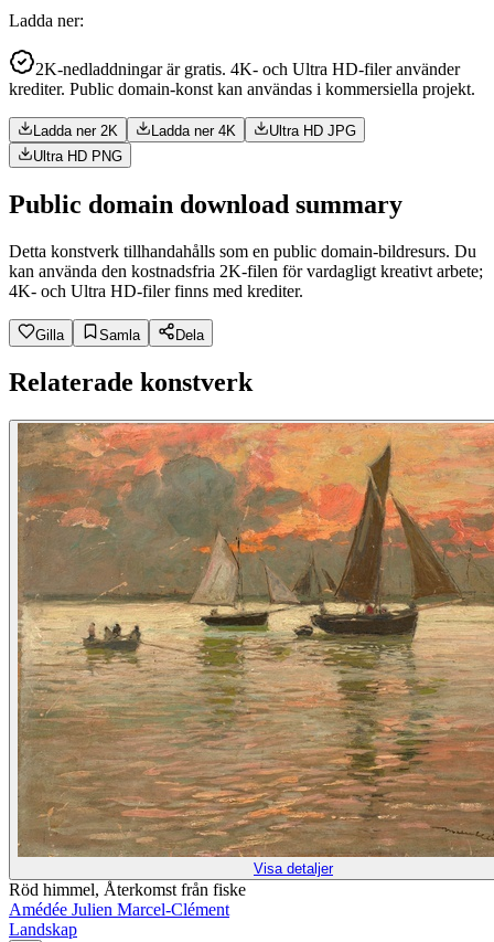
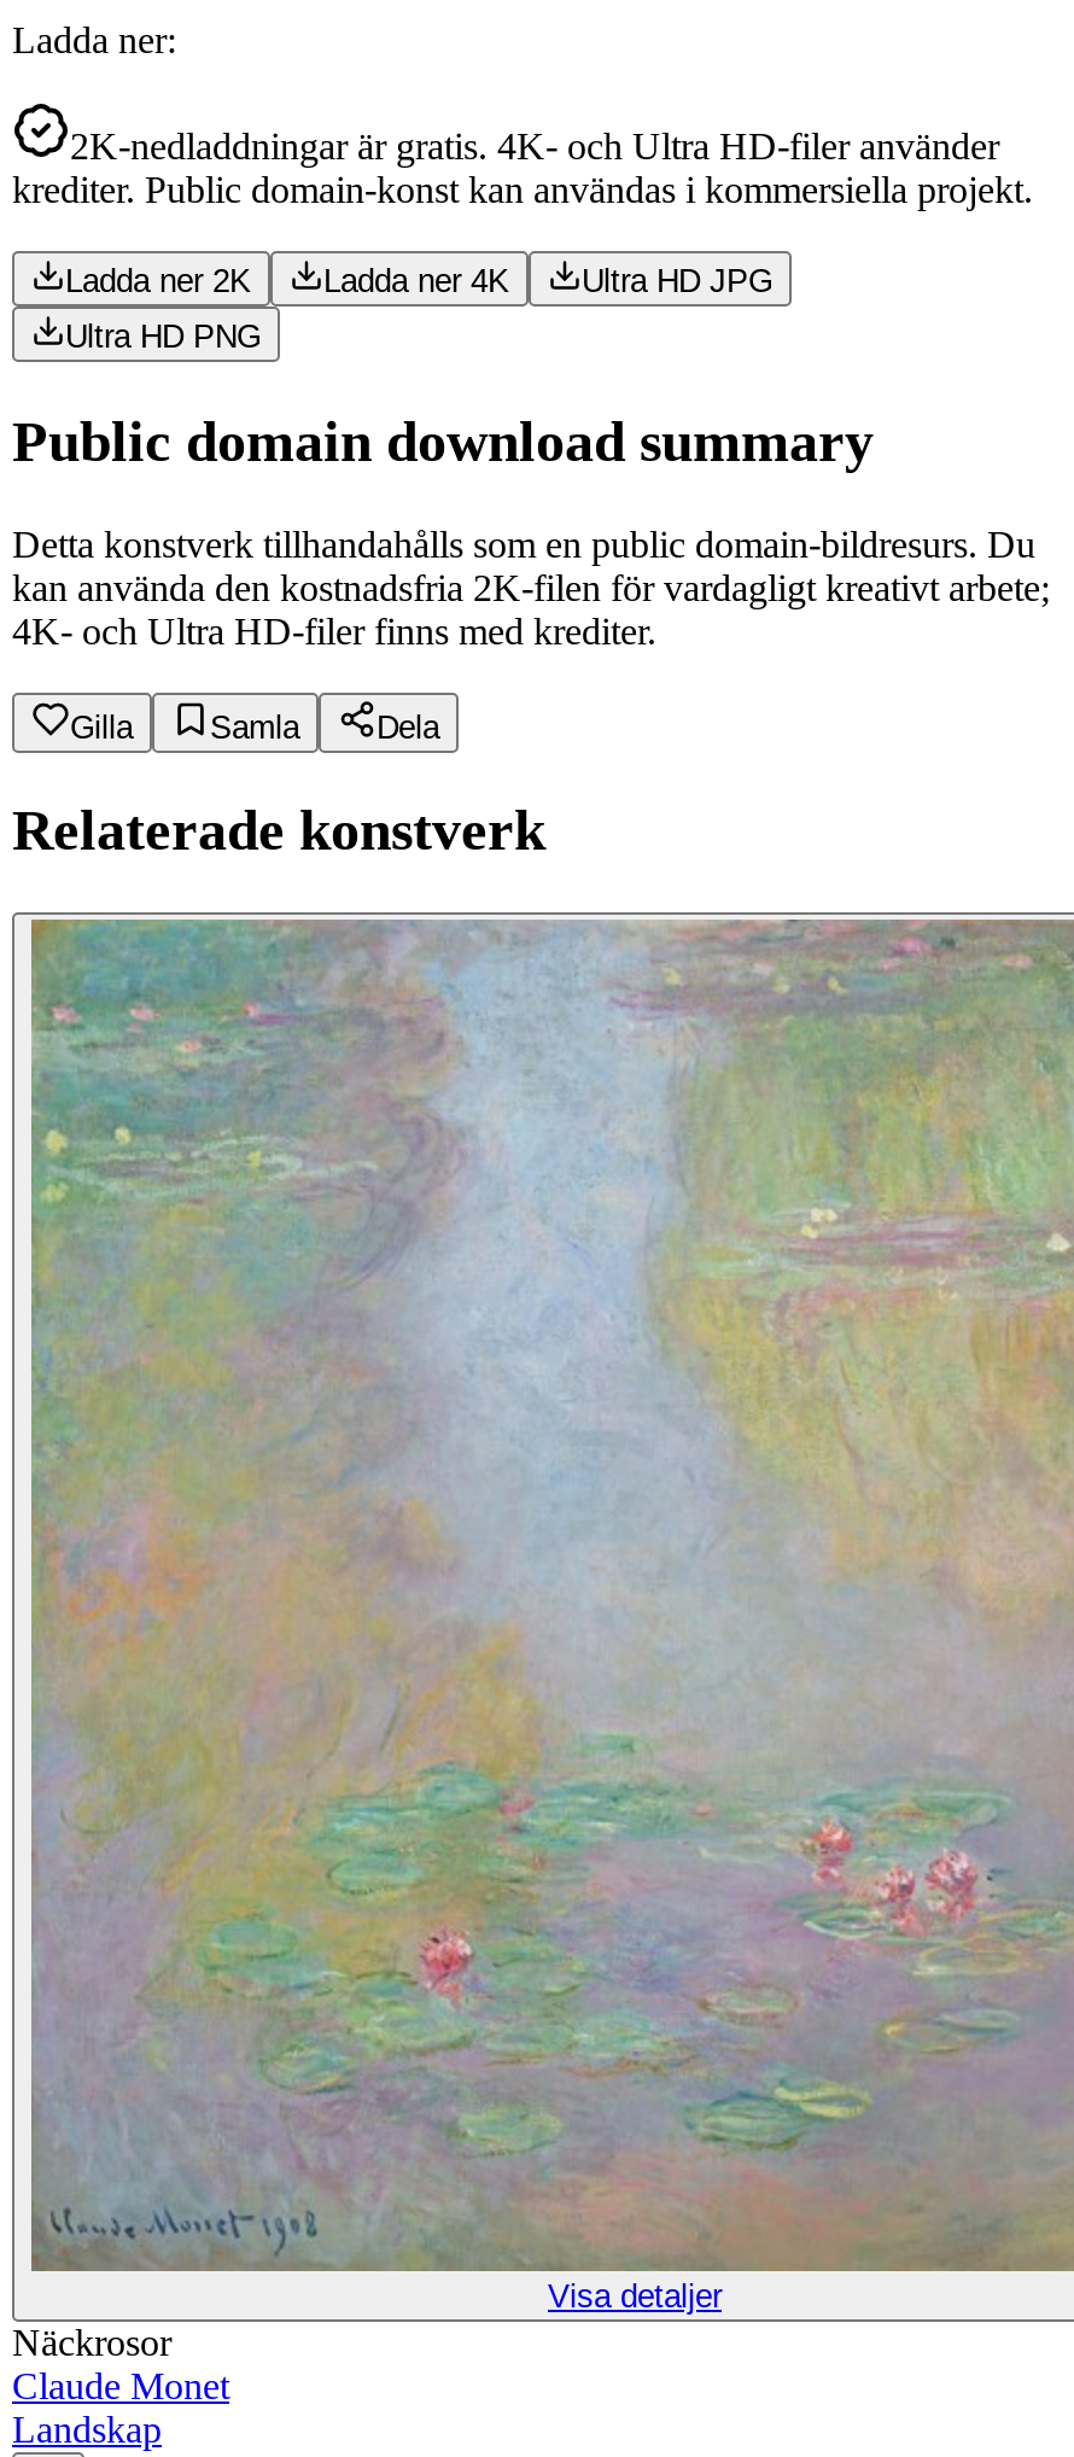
- [image]
- Röd himmel, Återkomst från fiske
- Amédée Julien Marcel-Clément
+ [image]
+ Näckrosor
+ Claude Monet
